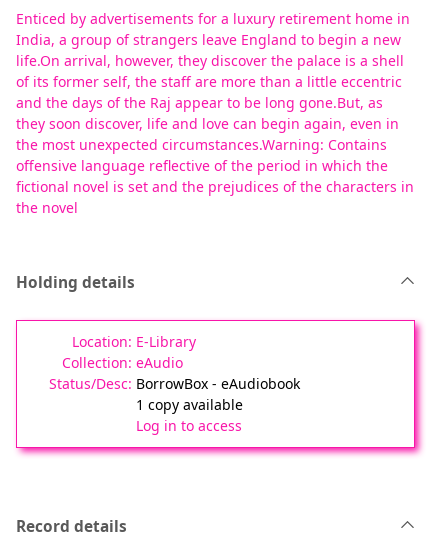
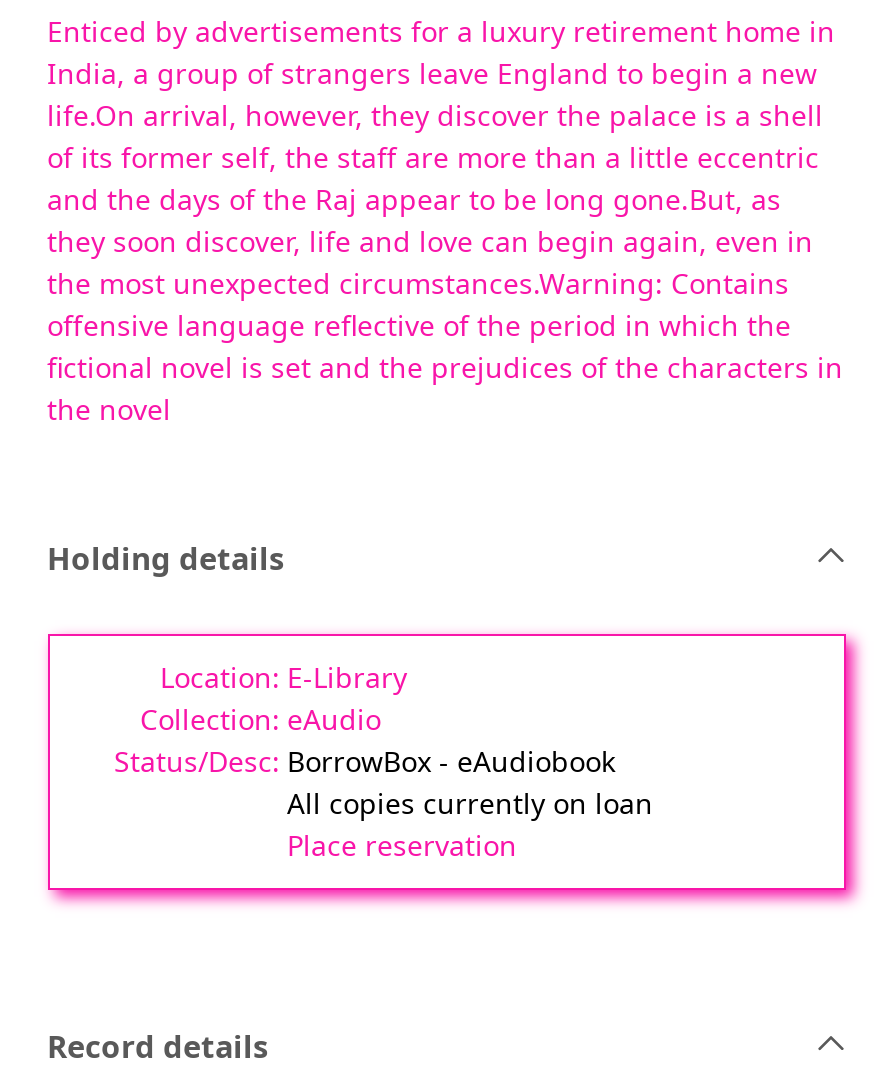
- 1 copy available
- Log in to access
+ All copies currently on loan
+ Place reservation
